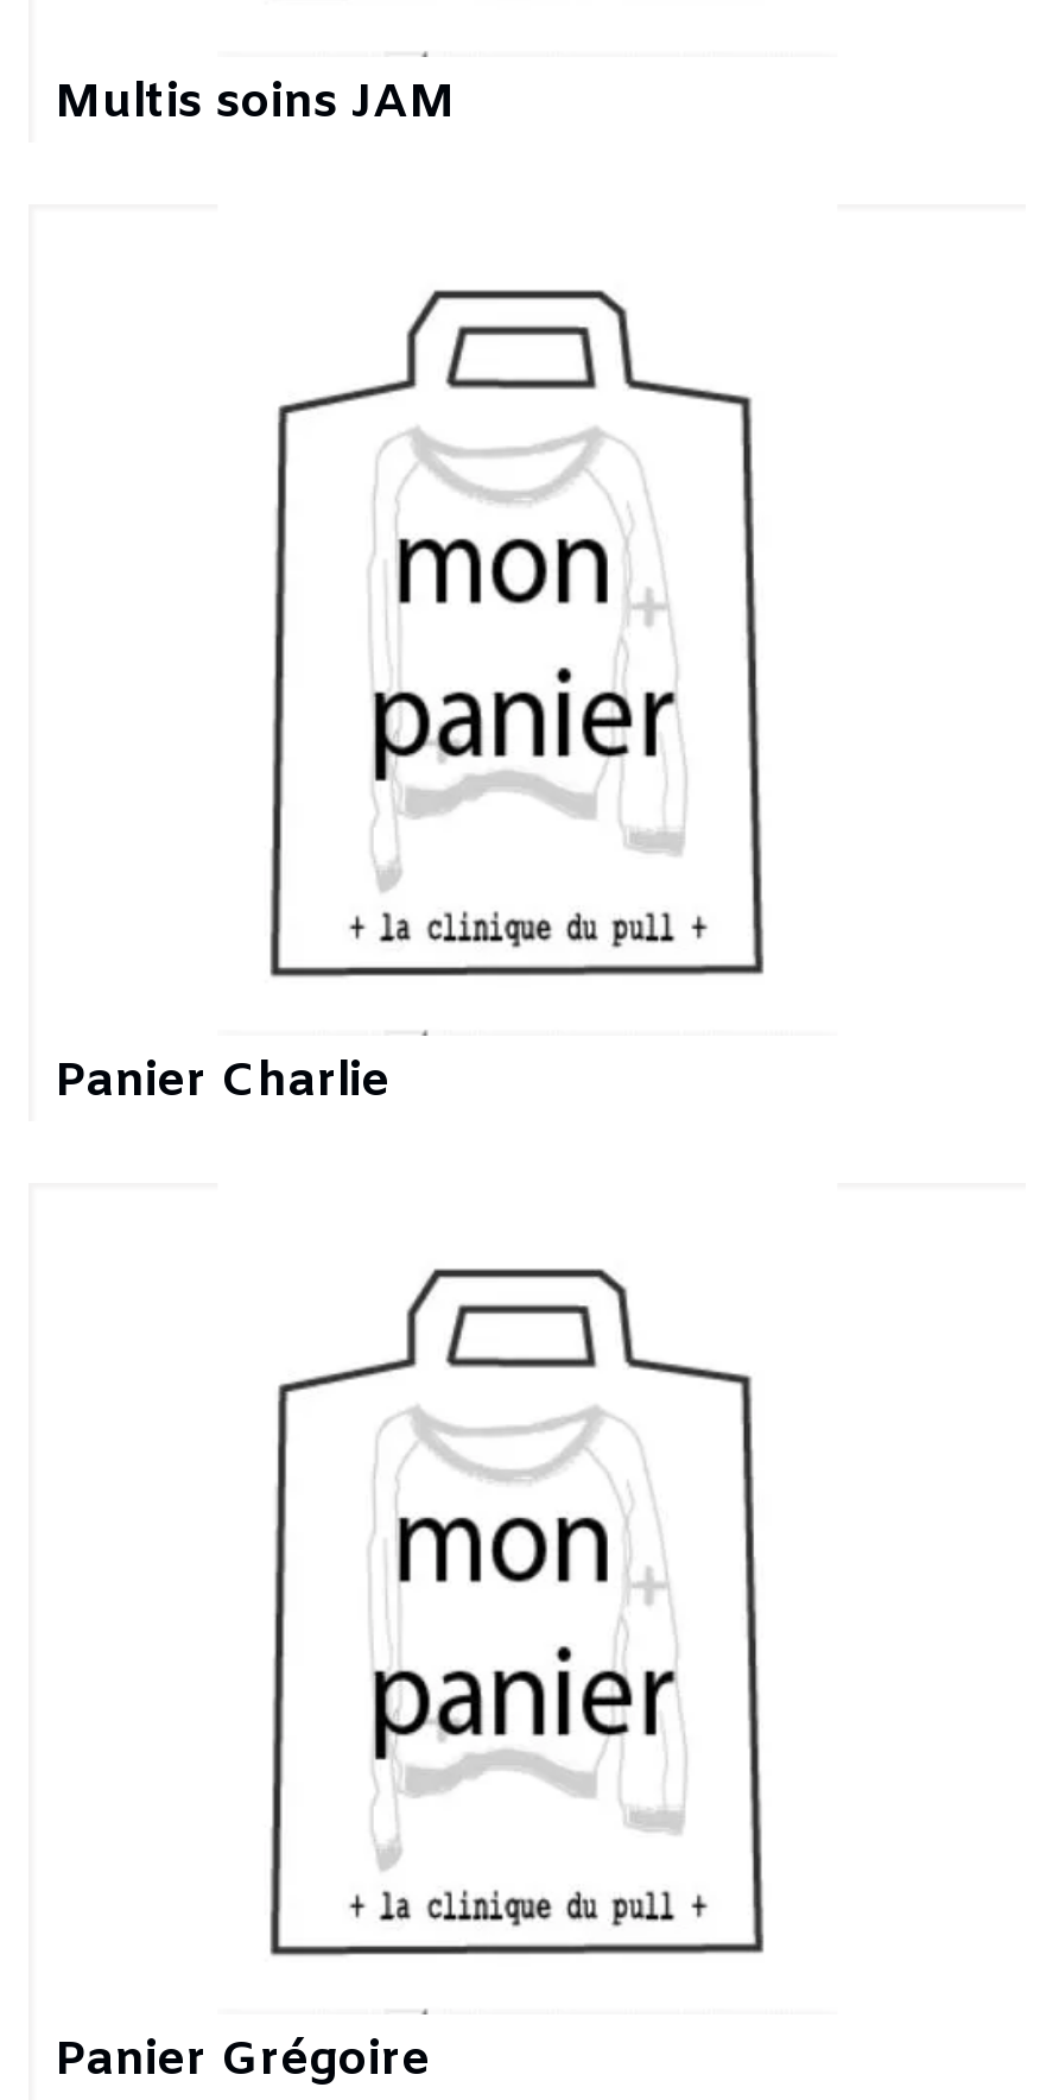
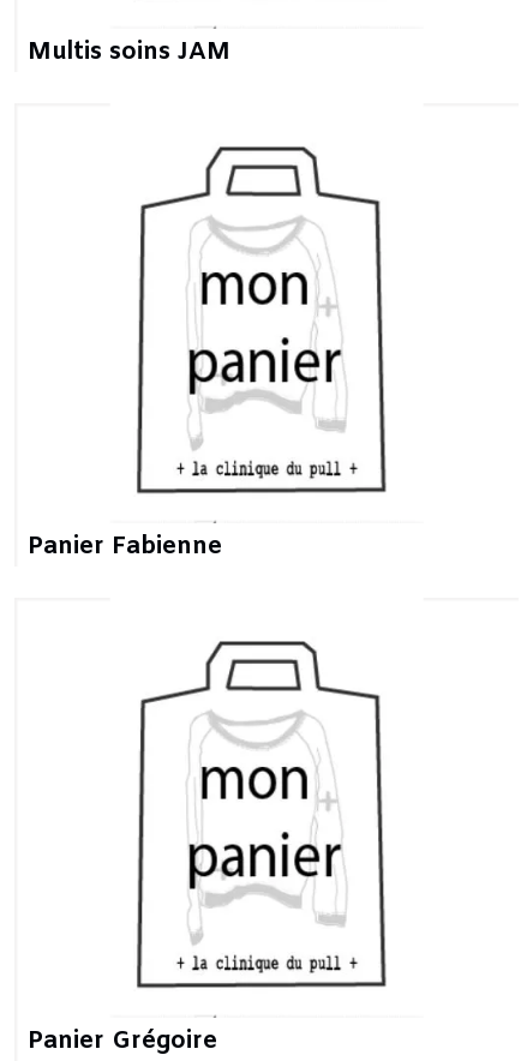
- Panier Charlie
+ Panier Fabienne
